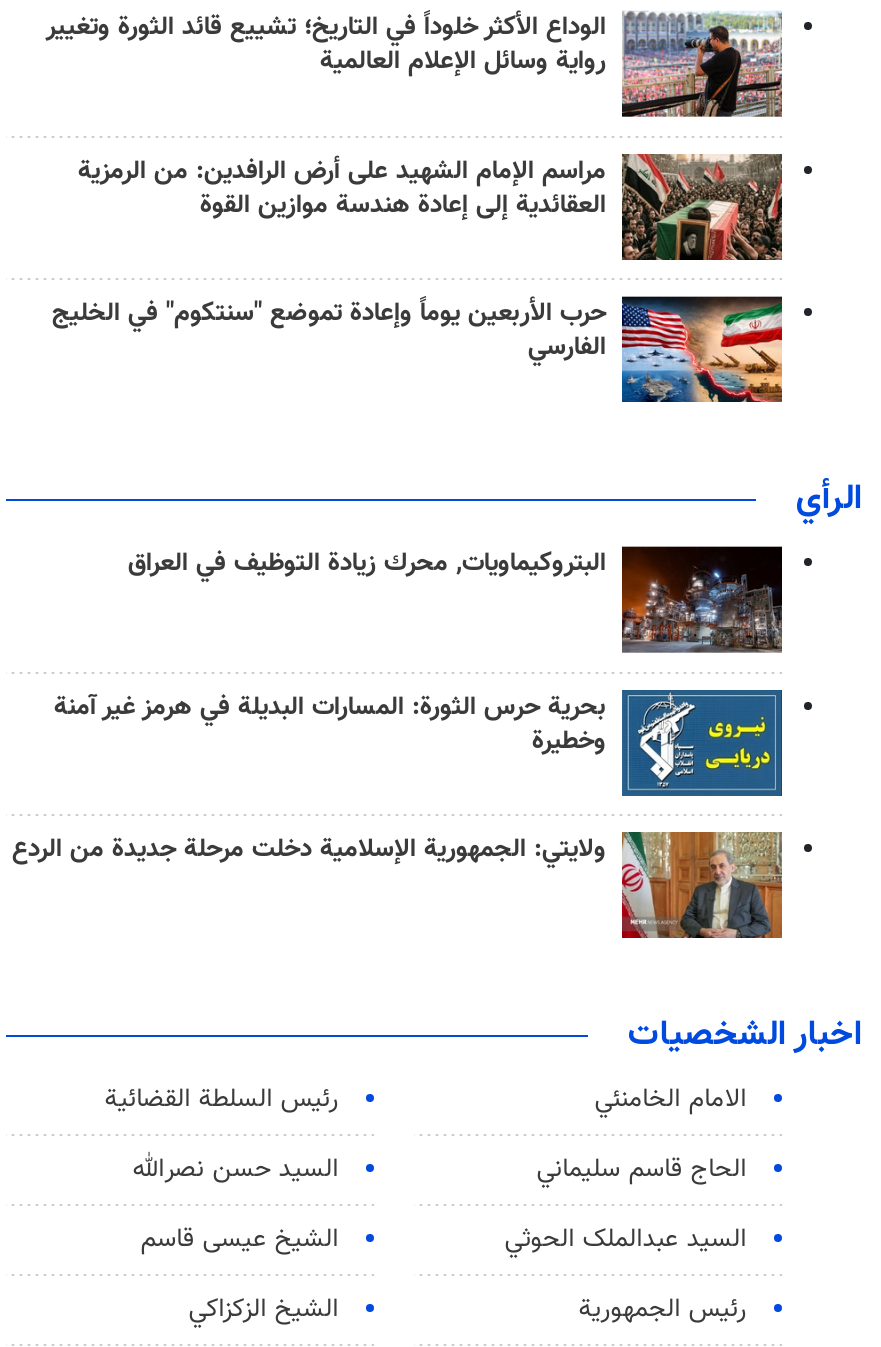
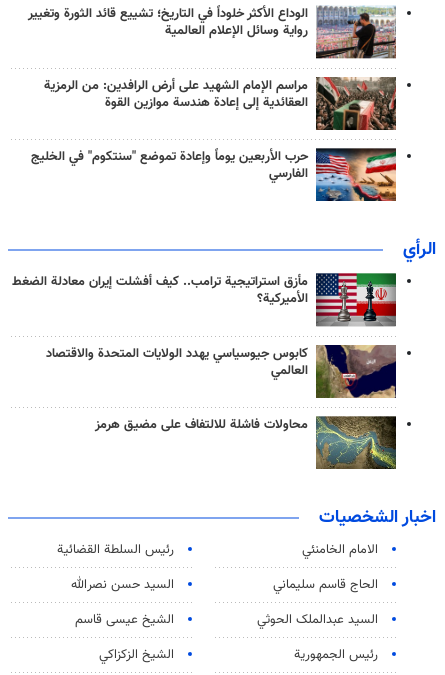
- [image]
- البتروكيماويات, محرك زيادة التوظيف في العراق
+ [image]
+ مأزق استراتيجية ترامب.. كيف أفشلت إيران معادلة الضغط
+ الأميركية؟

- [image]
- بحرية حرس الثورة: المسارات البديلة في هرمز غير آمنة
- وخطيرة
+ [image]
+ كابوس جيوسياسي يهدد الولايات المتحدة والاقتصاد
+ العالمي

- [image]
- ولايتي: الجمهورية الإسلامية دخلت مرحلة جديدة من الردع
+ [image]
+ محاولات فاشلة للالتفاف على مضيق هرمز
